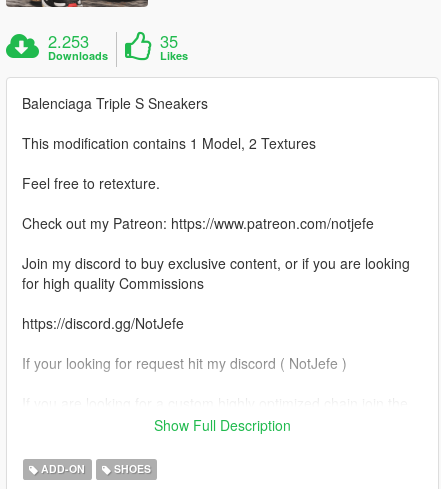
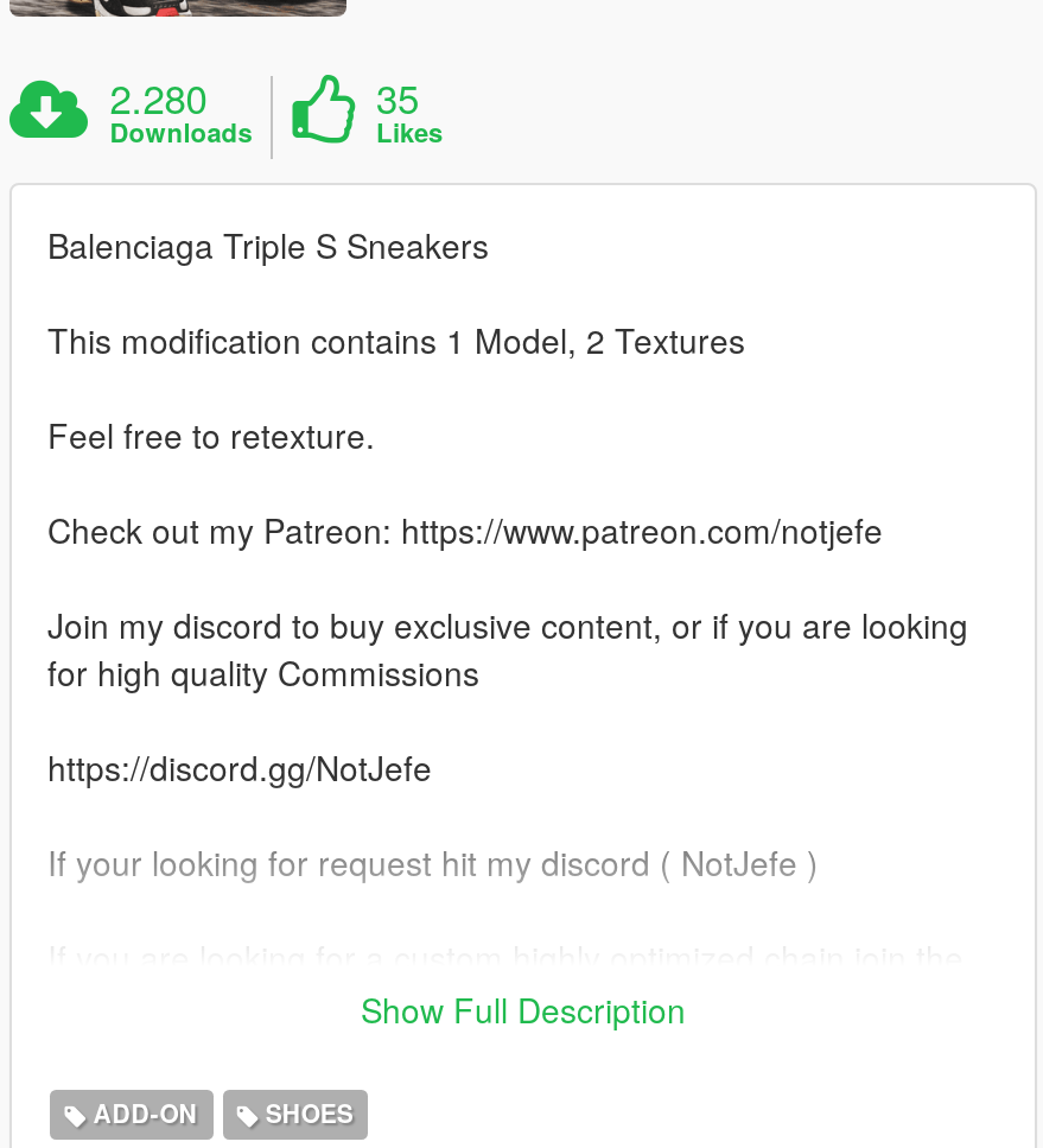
- 2.253
+ 2.280
